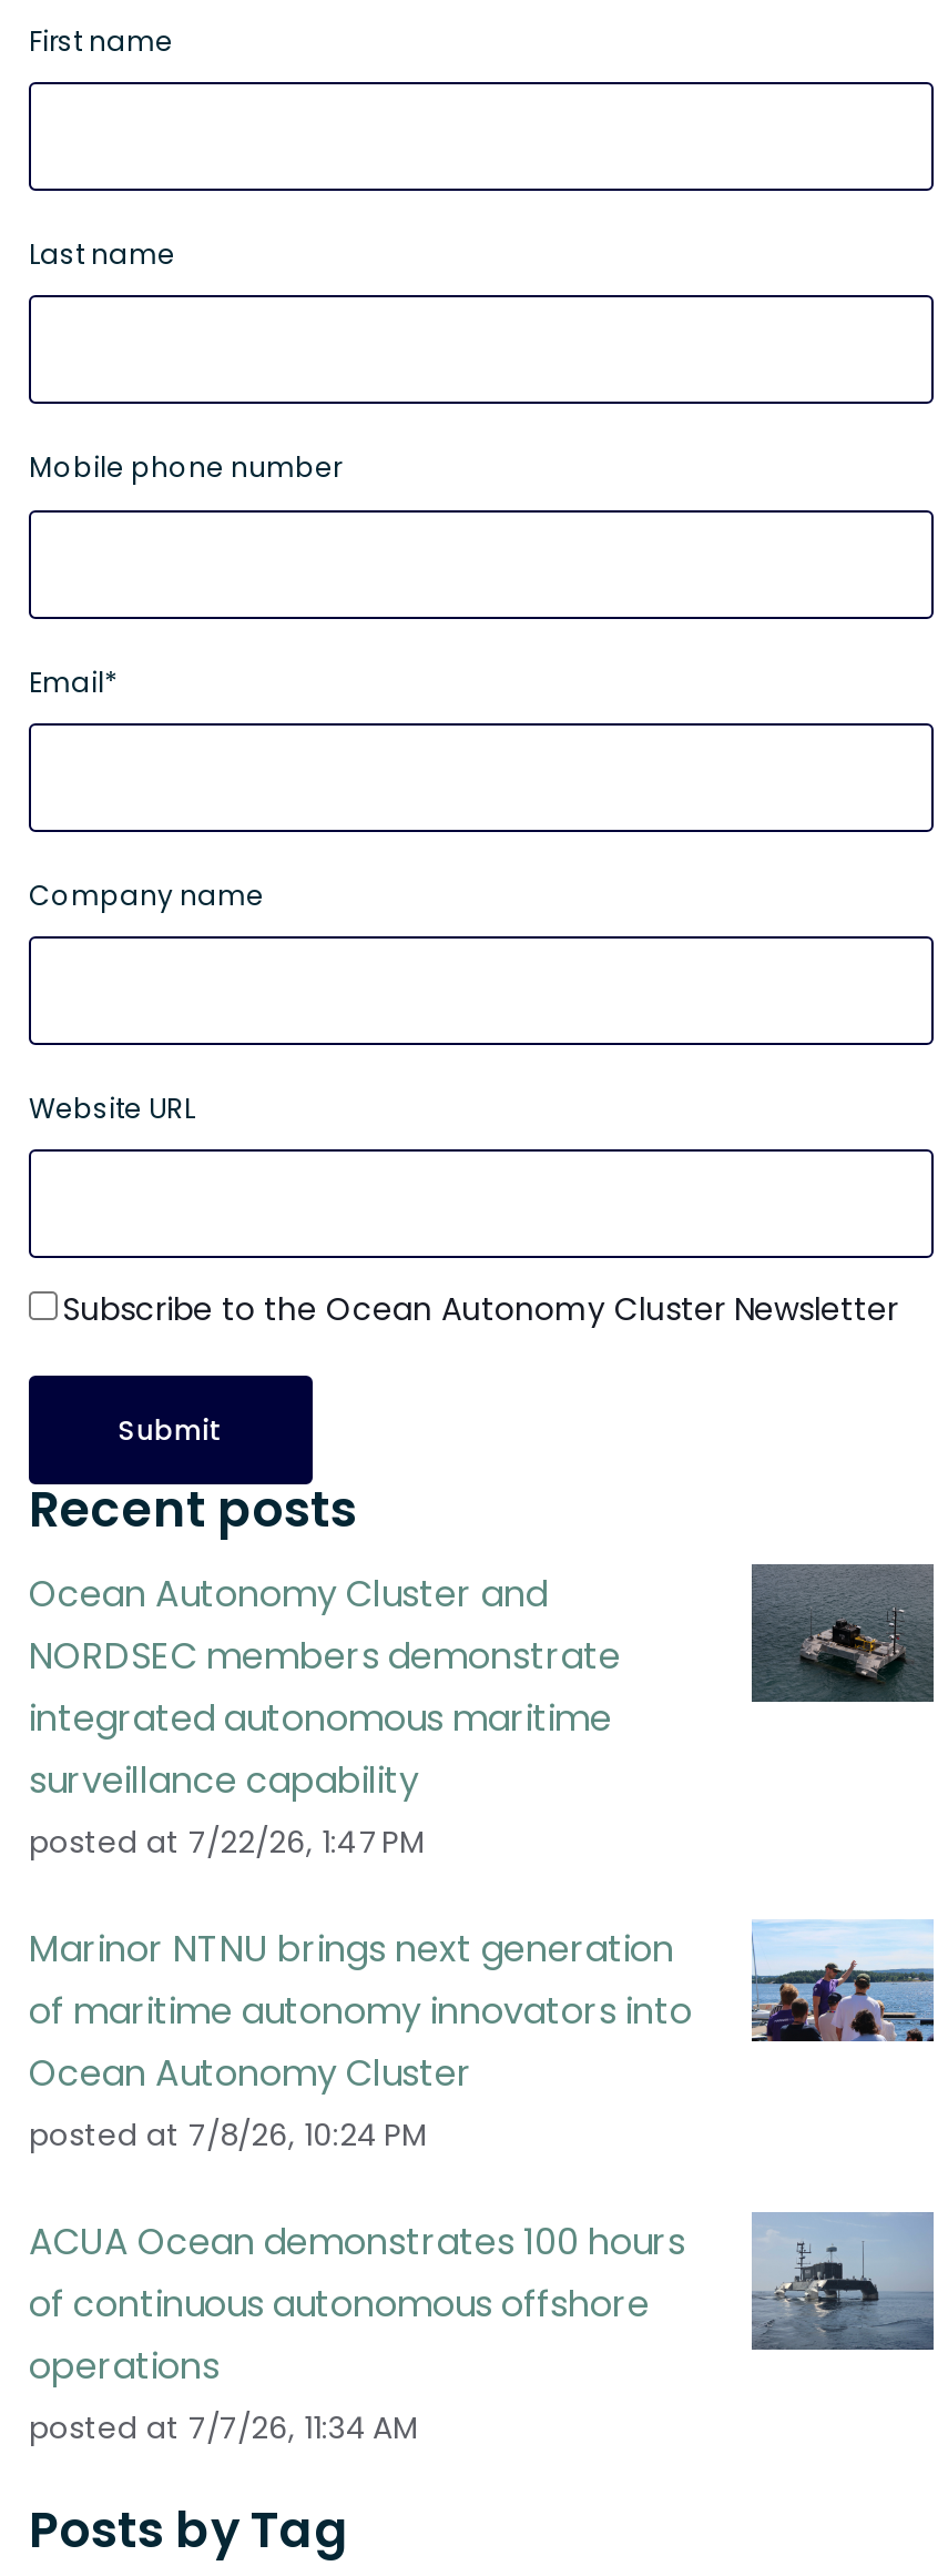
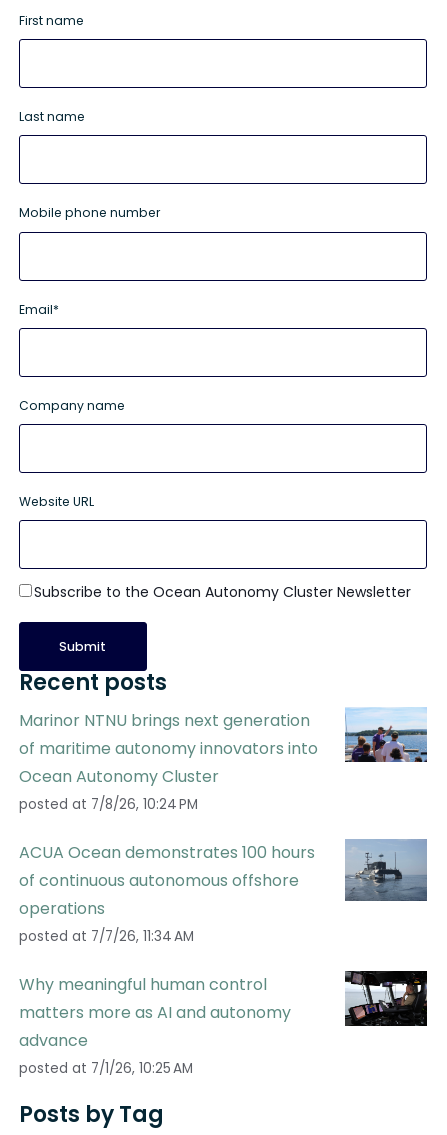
- Ocean Autonomy Cluster and
- NORDSEC members demonstrate
- integrated autonomous maritime
- surveillance capability
- posted at 7/22/26, 1:47 PM

- [image]

moved up: [image] | Marinor NTNU brings next generation | of maritime autonomy innovators into | Ocean Autonomy Cluster | posted at 7/8/26, 10:24 PM | ACUA Ocean demonstrates 100 hours | of continuous autonomous offshore | operations

+ Why meaningful human control
+ matters more as AI and autonomy
+ advance
+ posted at 7/1/26, 10:25 AM

+ [image]
